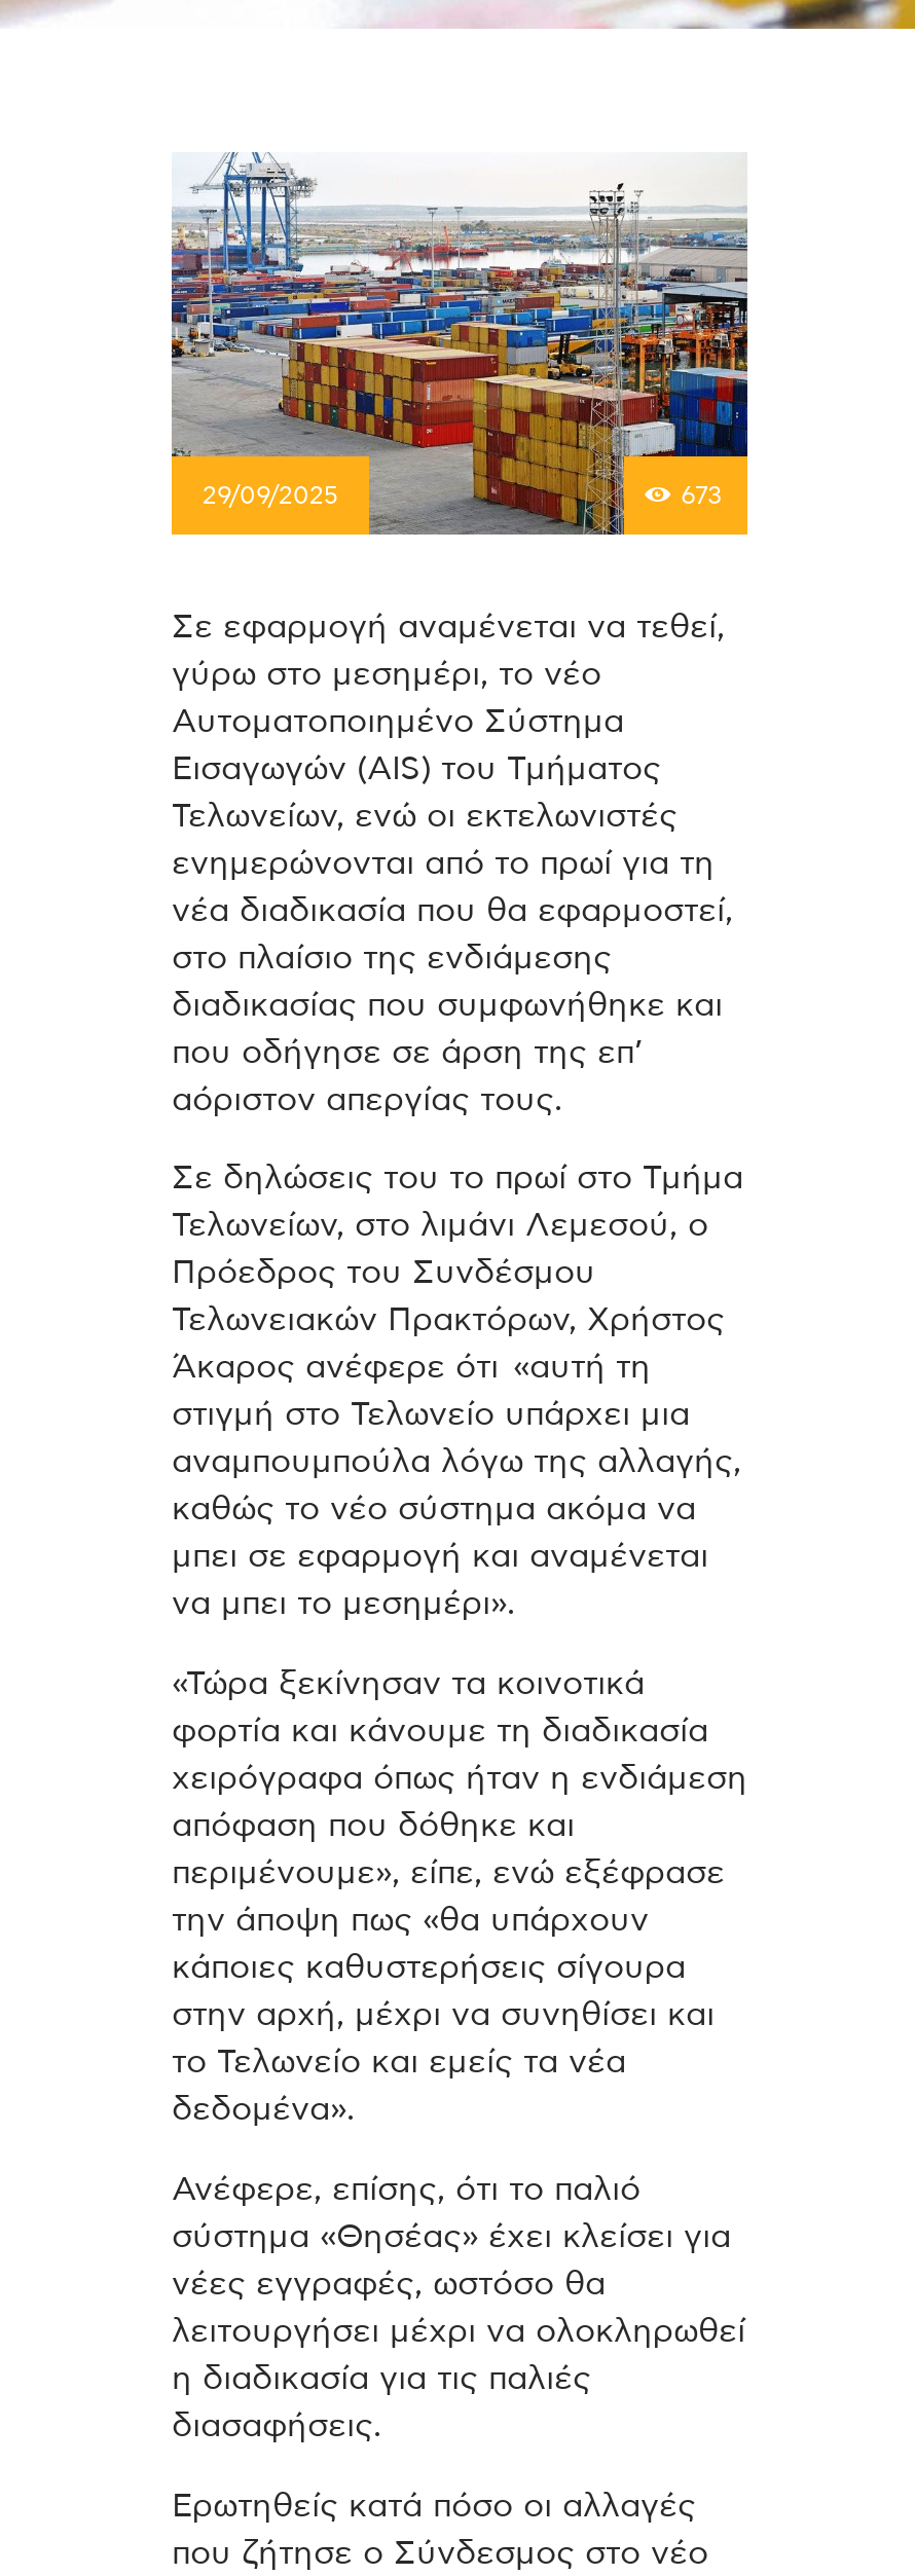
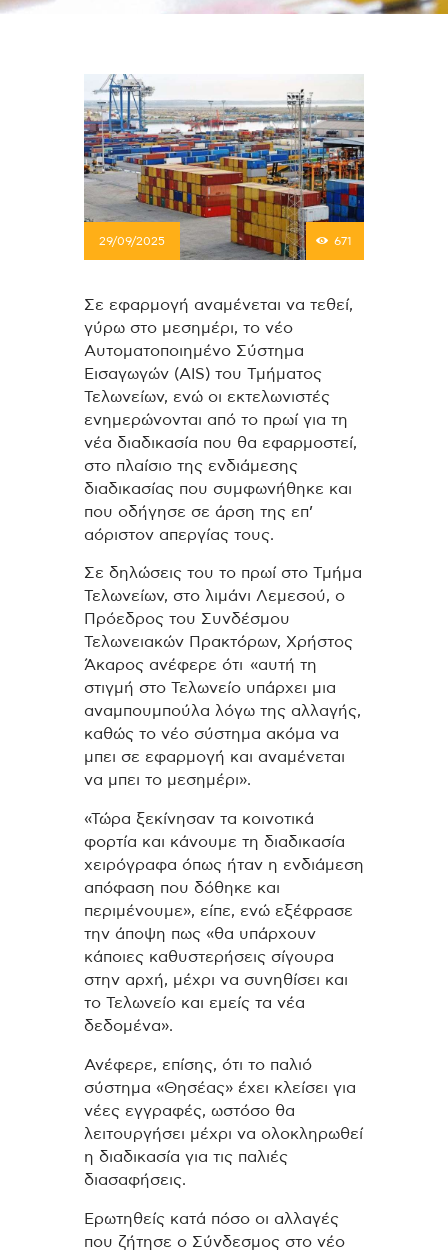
- 673
+ 671
